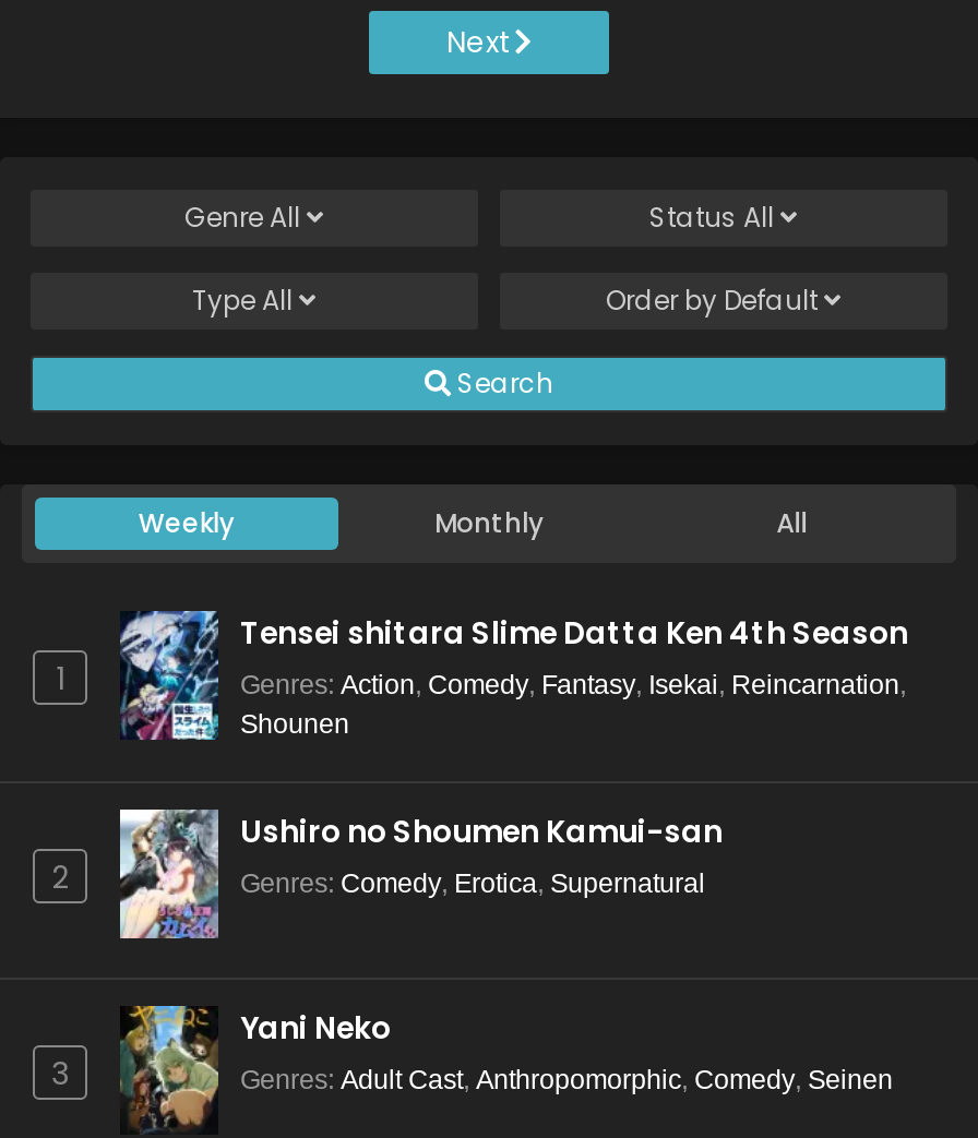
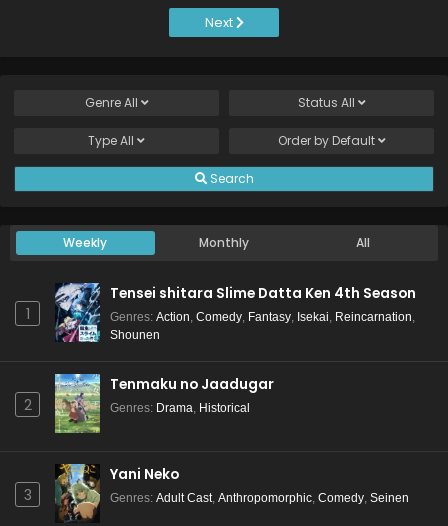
- [image]
- Ushiro no Shoumen Kamui-san
- Genres: Comedy, Erotica, Supernatural
+ [image]
+ Tenmaku no Jaadugar
+ Genres: Drama, Historical
